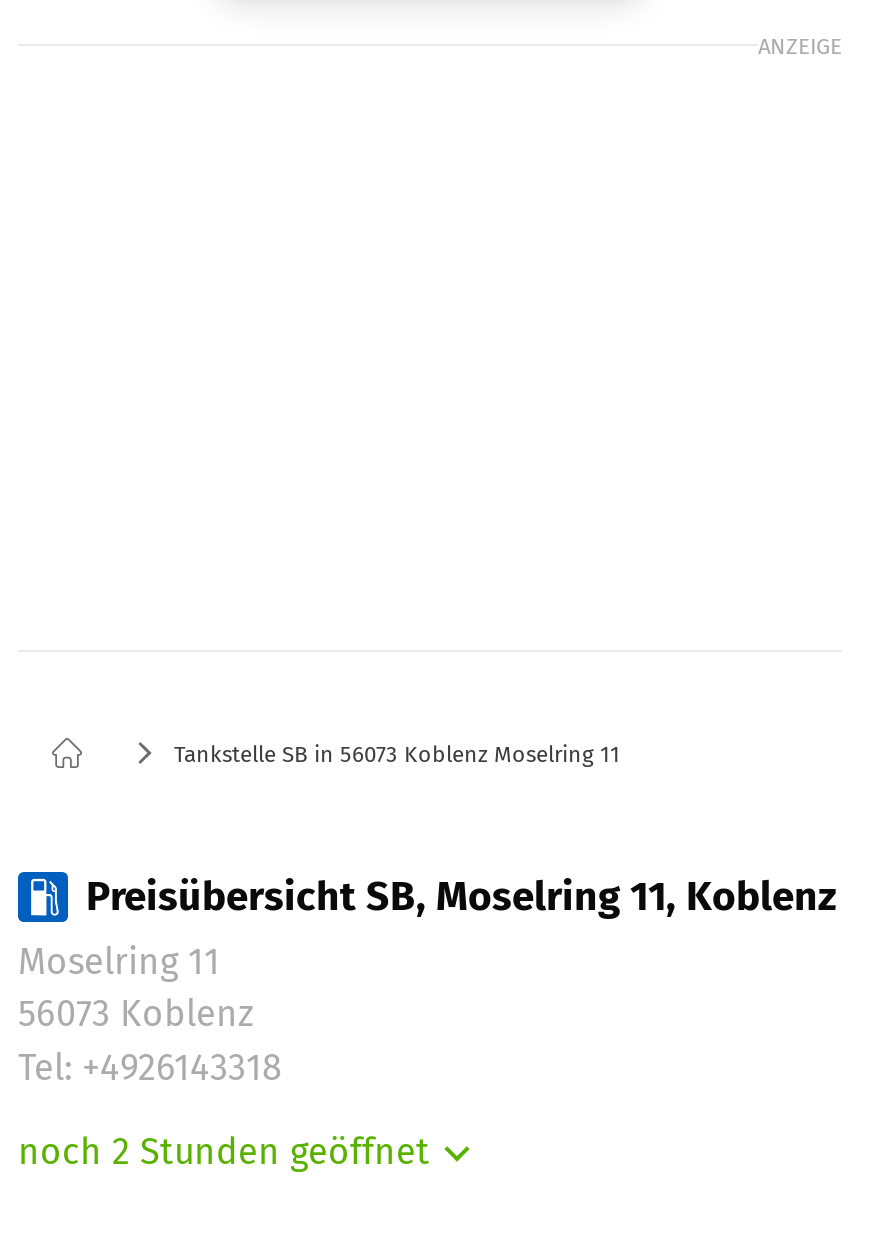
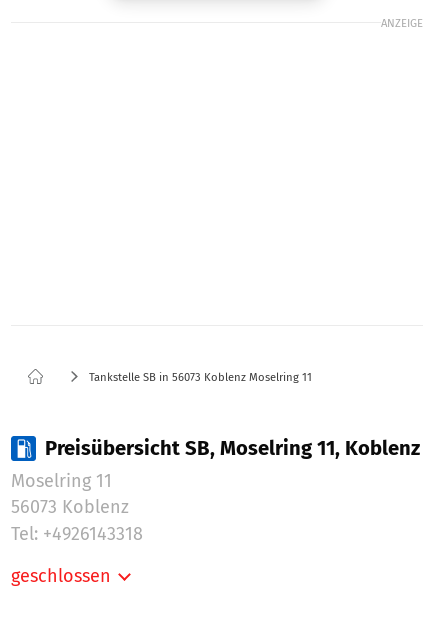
- noch 2 Stunden geöffnet
+ geschlossen
